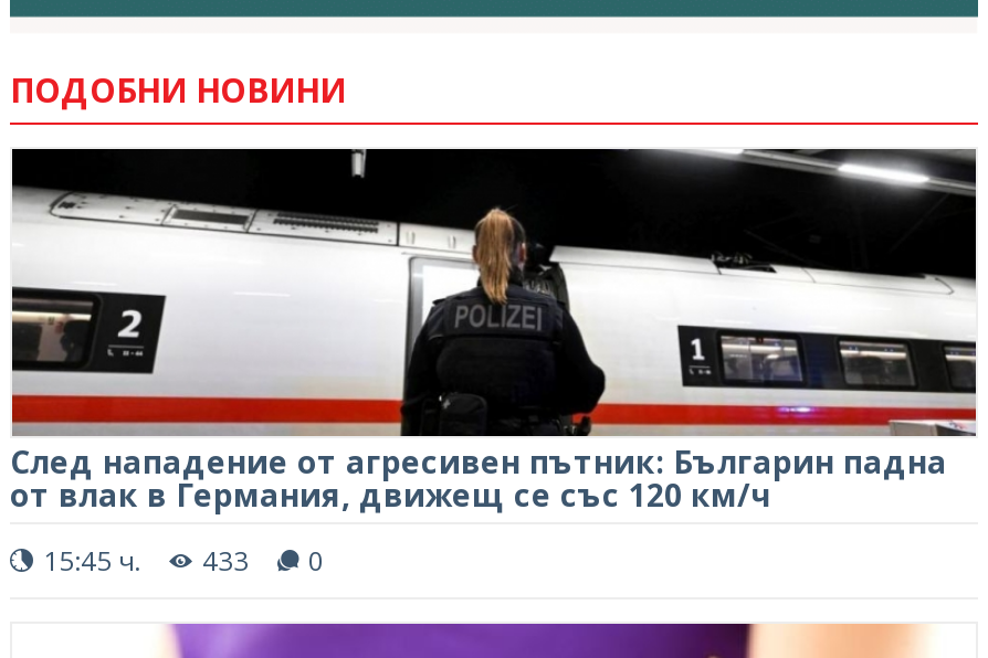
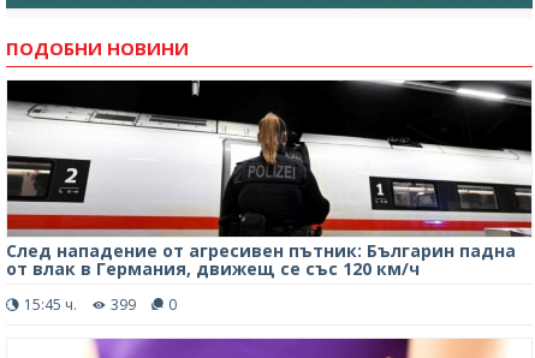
- 15:45 ч. 433 0
+ 15:45 ч. 399 0
